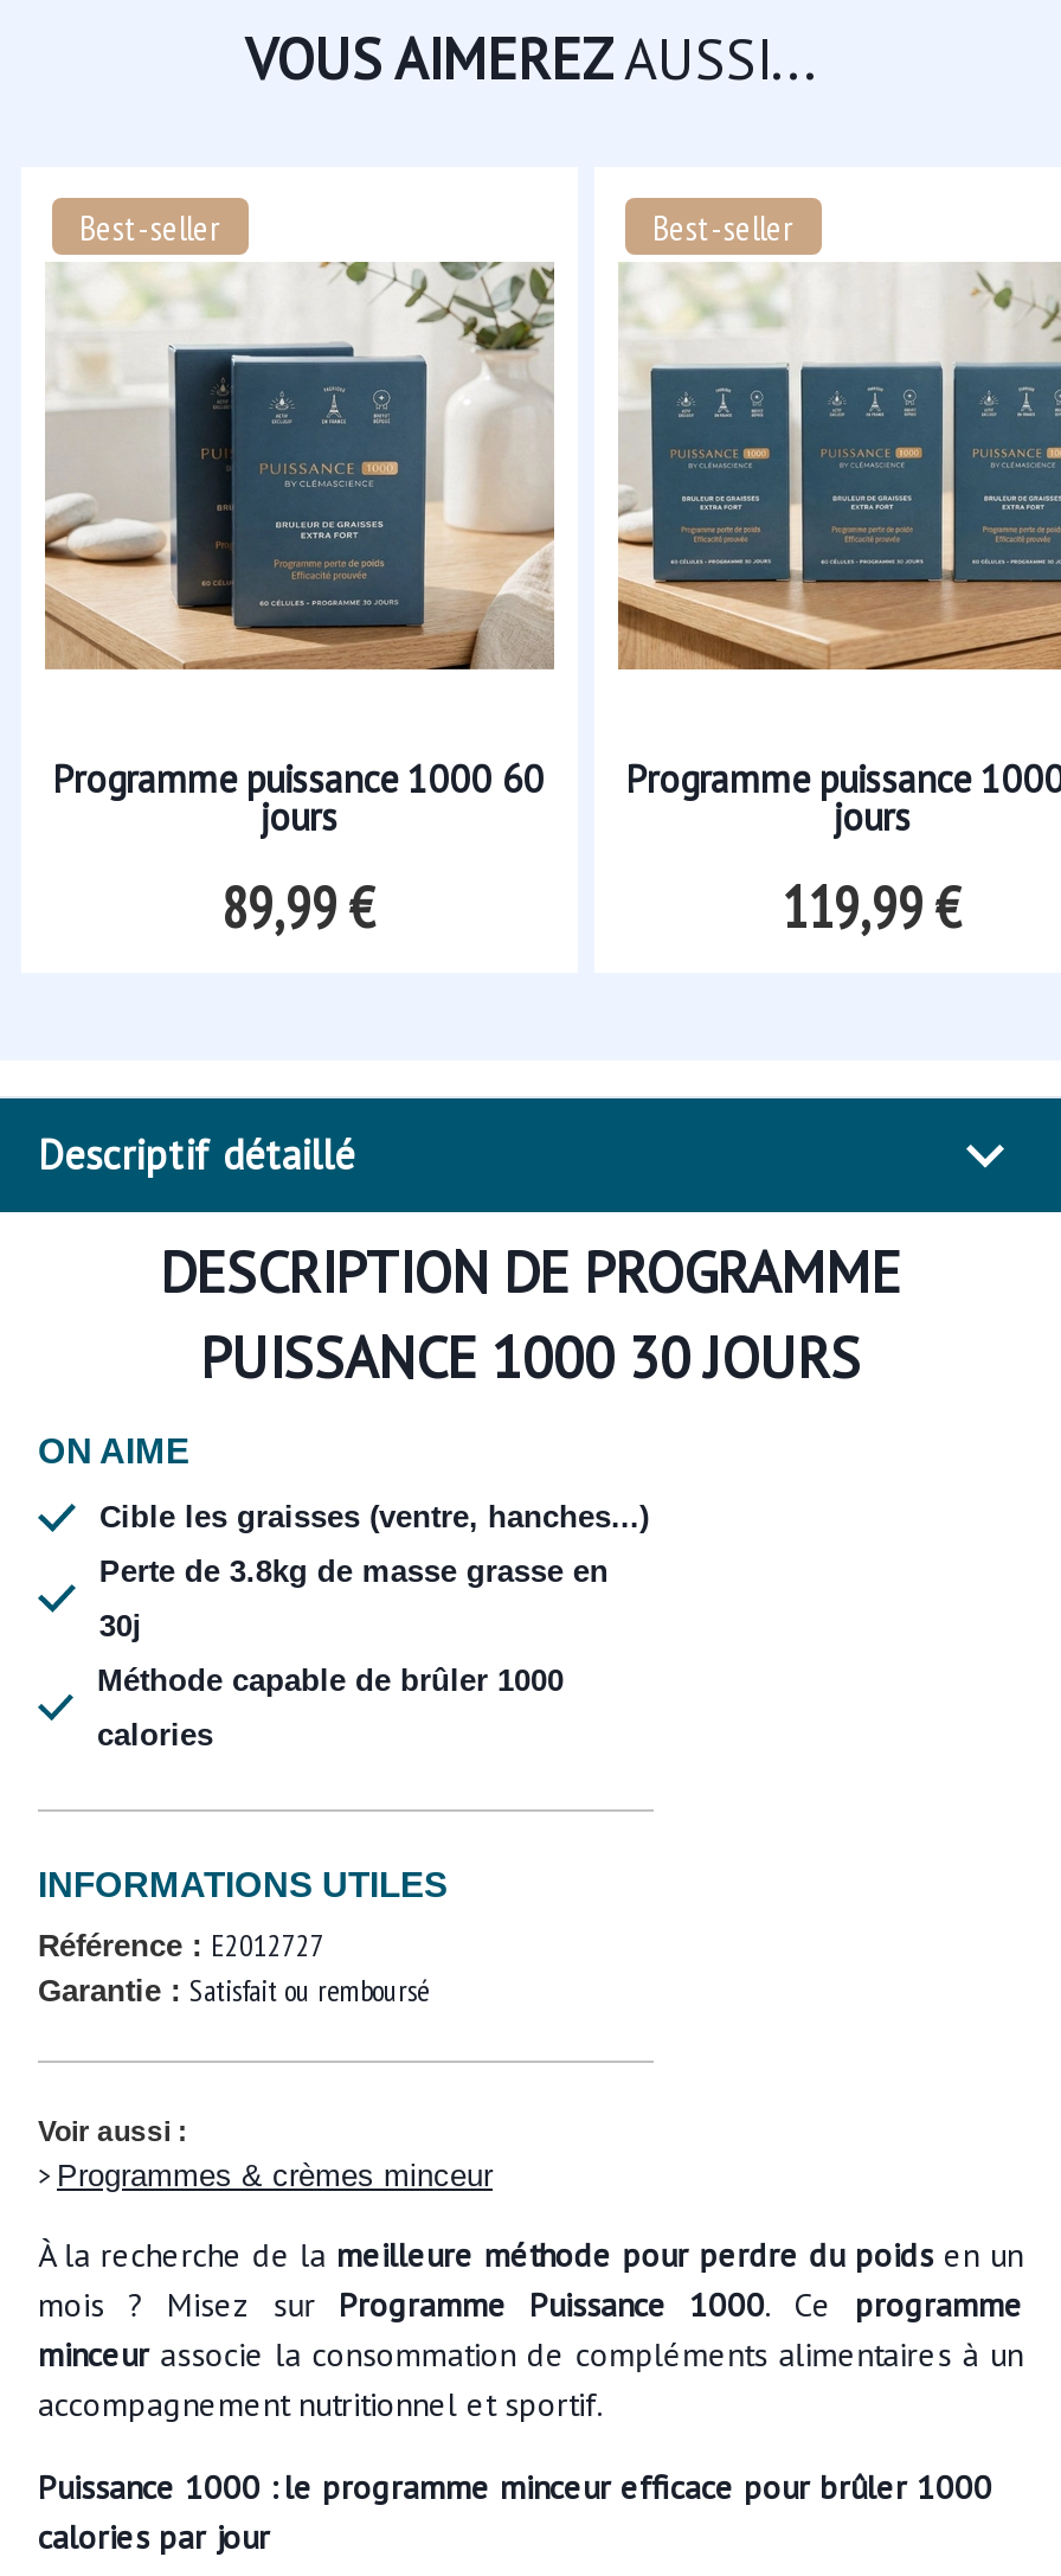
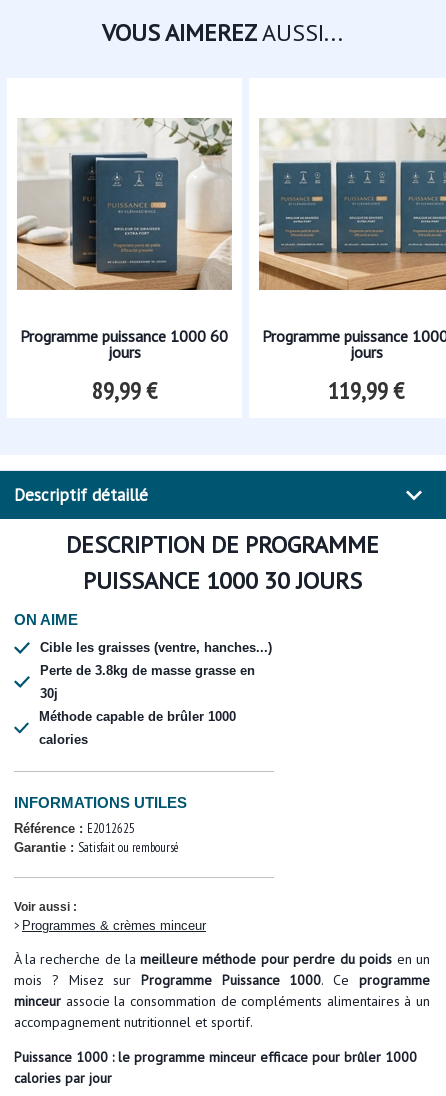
- Best-seller

- Best-seller

- Référence : E2012727
+ Référence : E2012625
